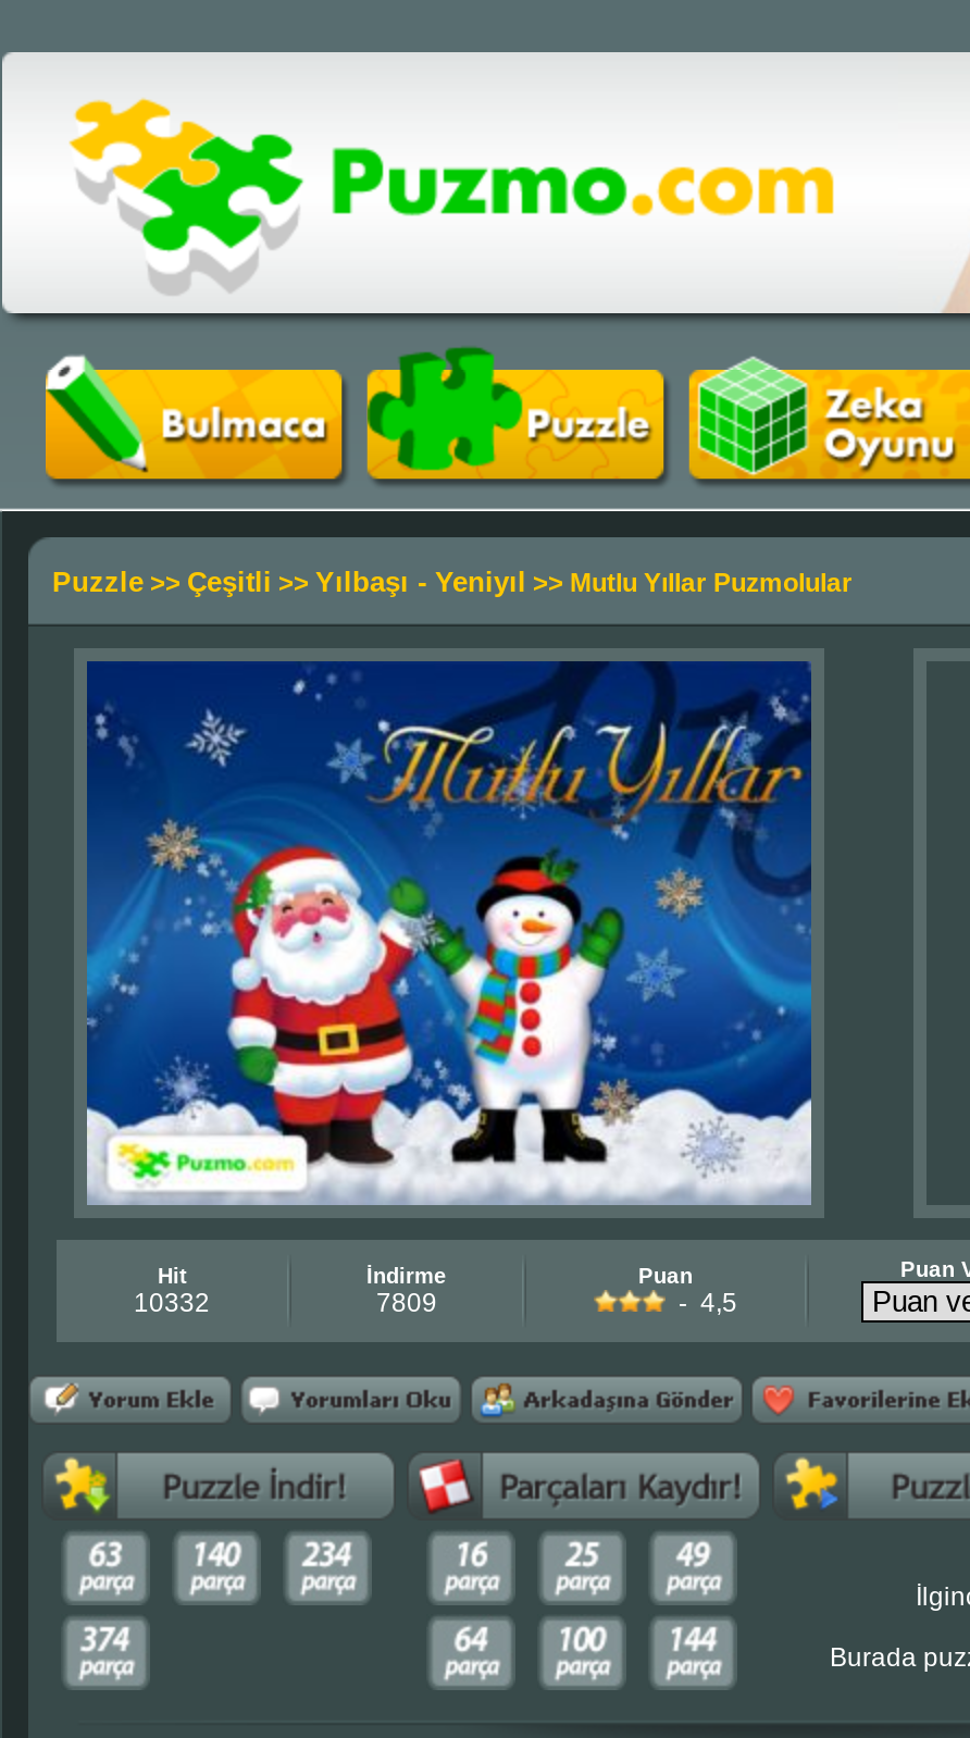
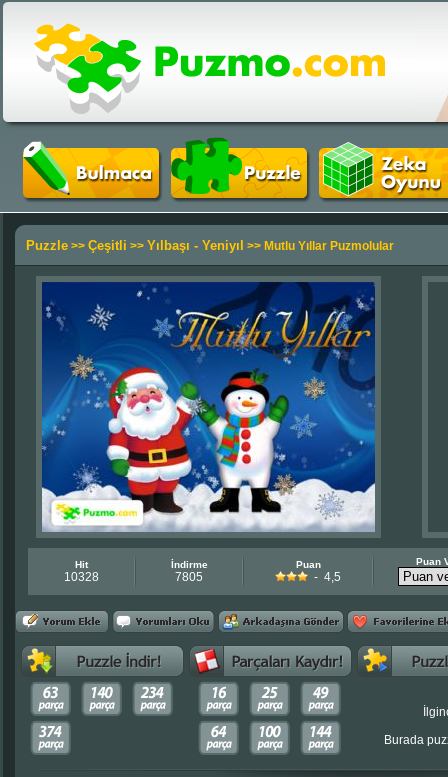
- 10332
+ 10328

- 7809
+ 7805
